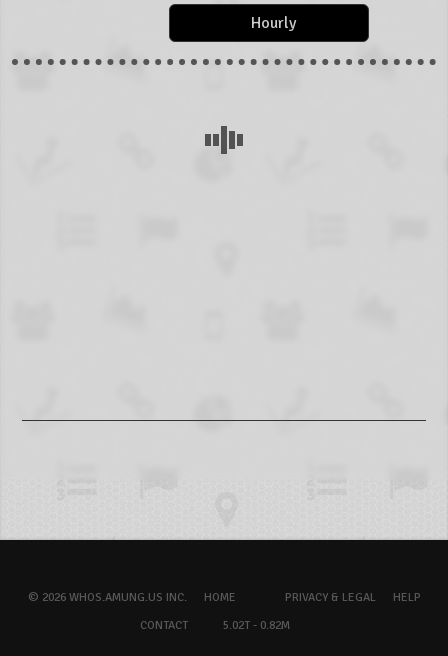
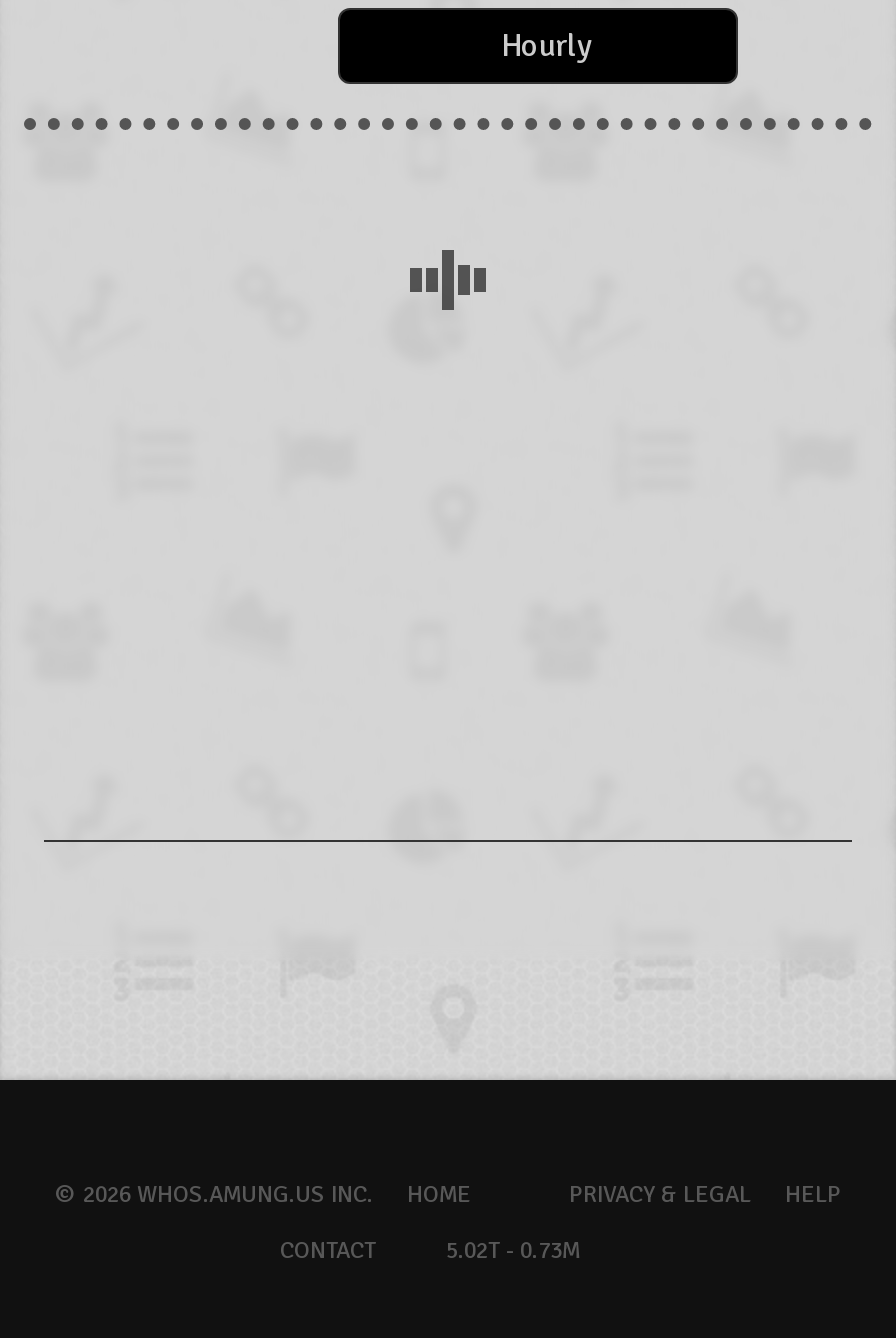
- 5.02T - 0.82M
+ 5.02T - 0.73M
